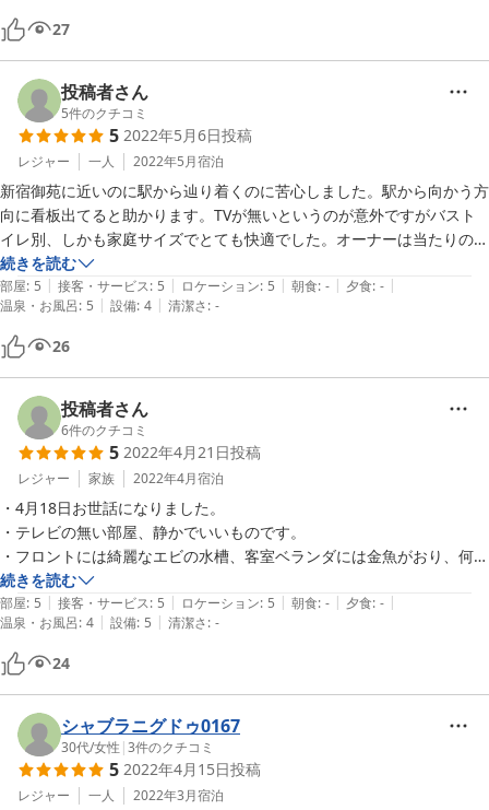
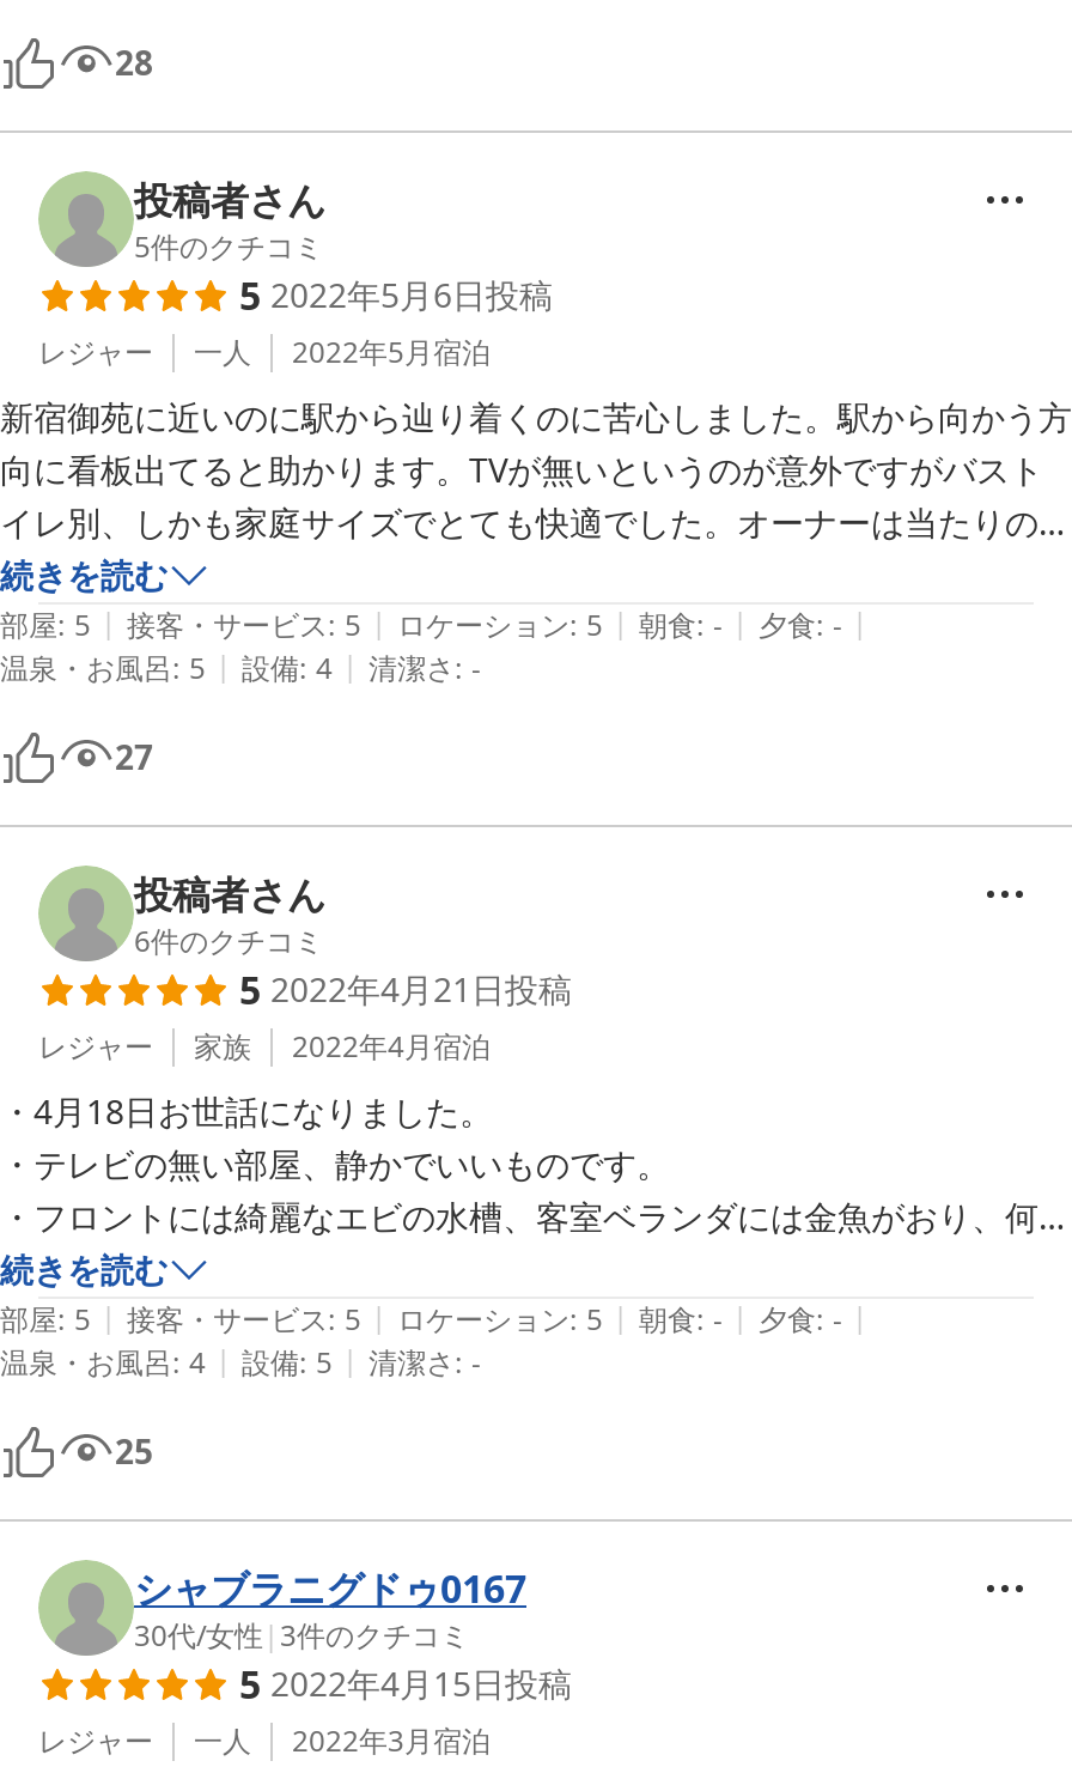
- 27
+ 28

- 26
+ 27

- 24
+ 25
